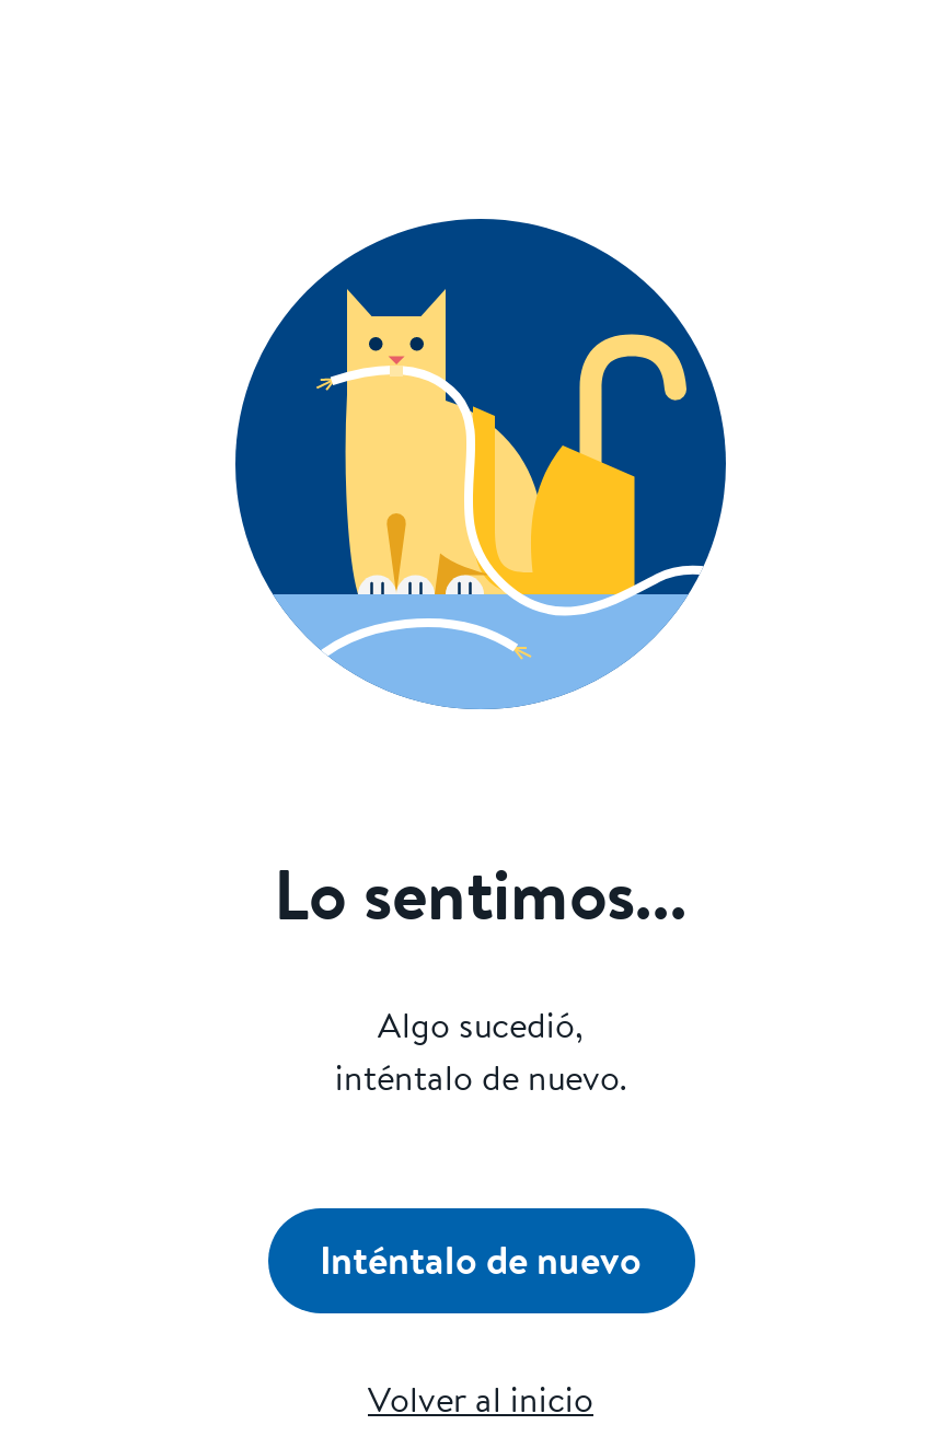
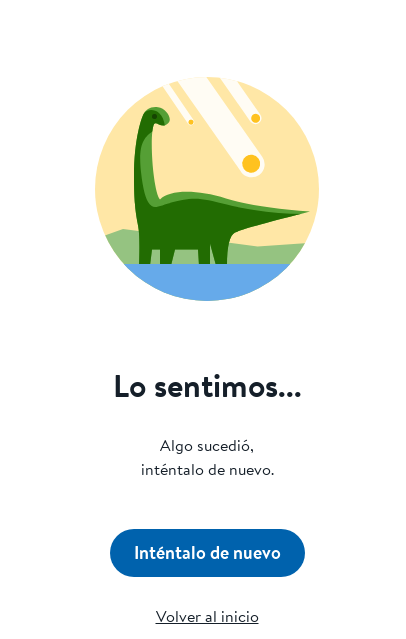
- [image]
+ [image]
